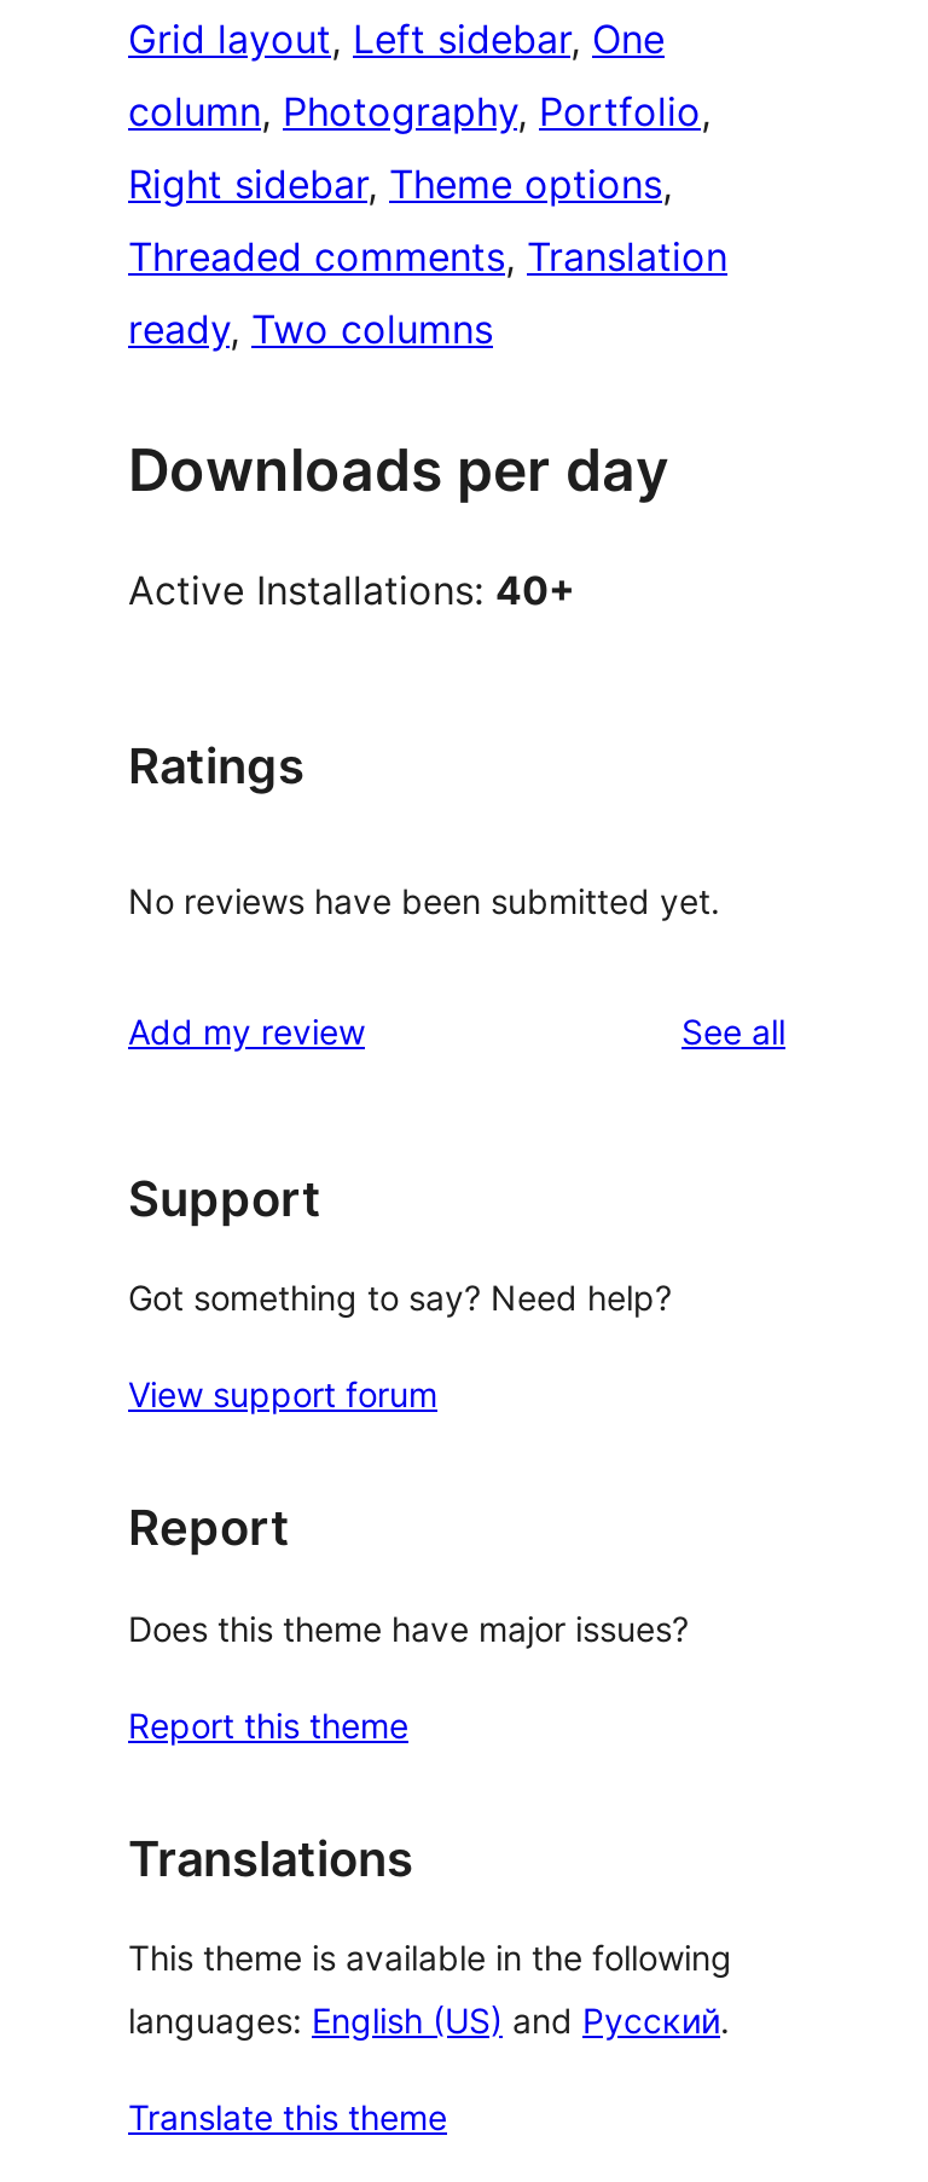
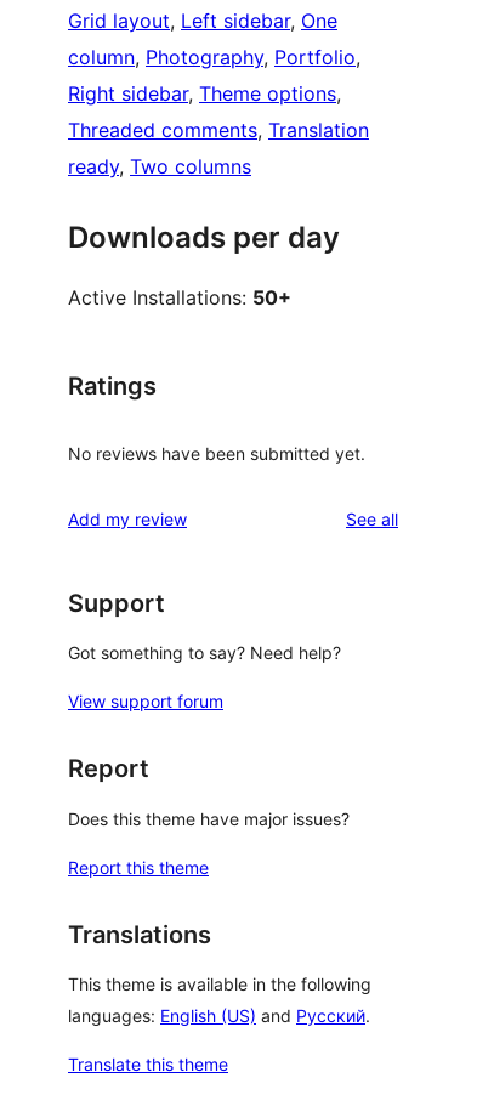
- Active Installations: 40+
+ Active Installations: 50+
